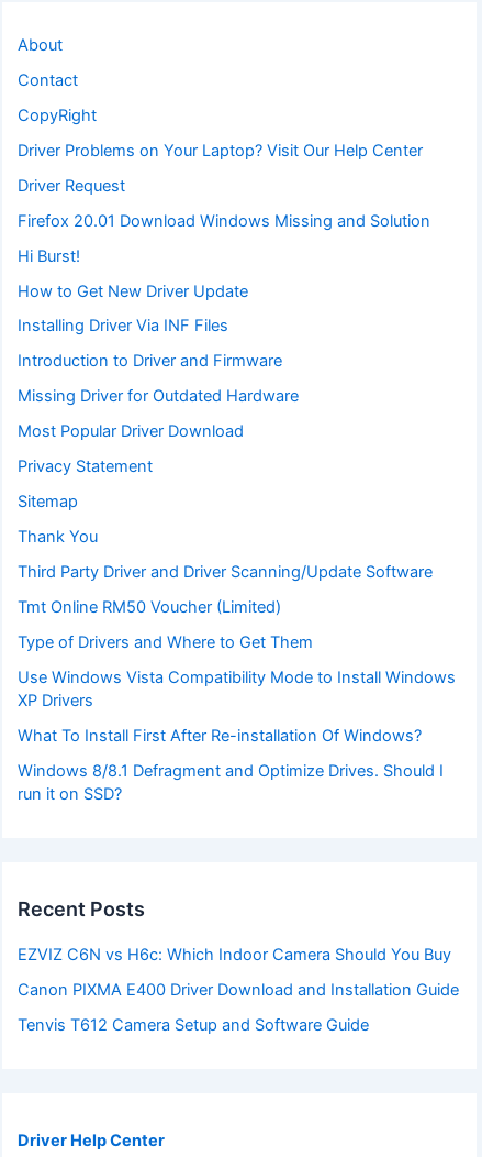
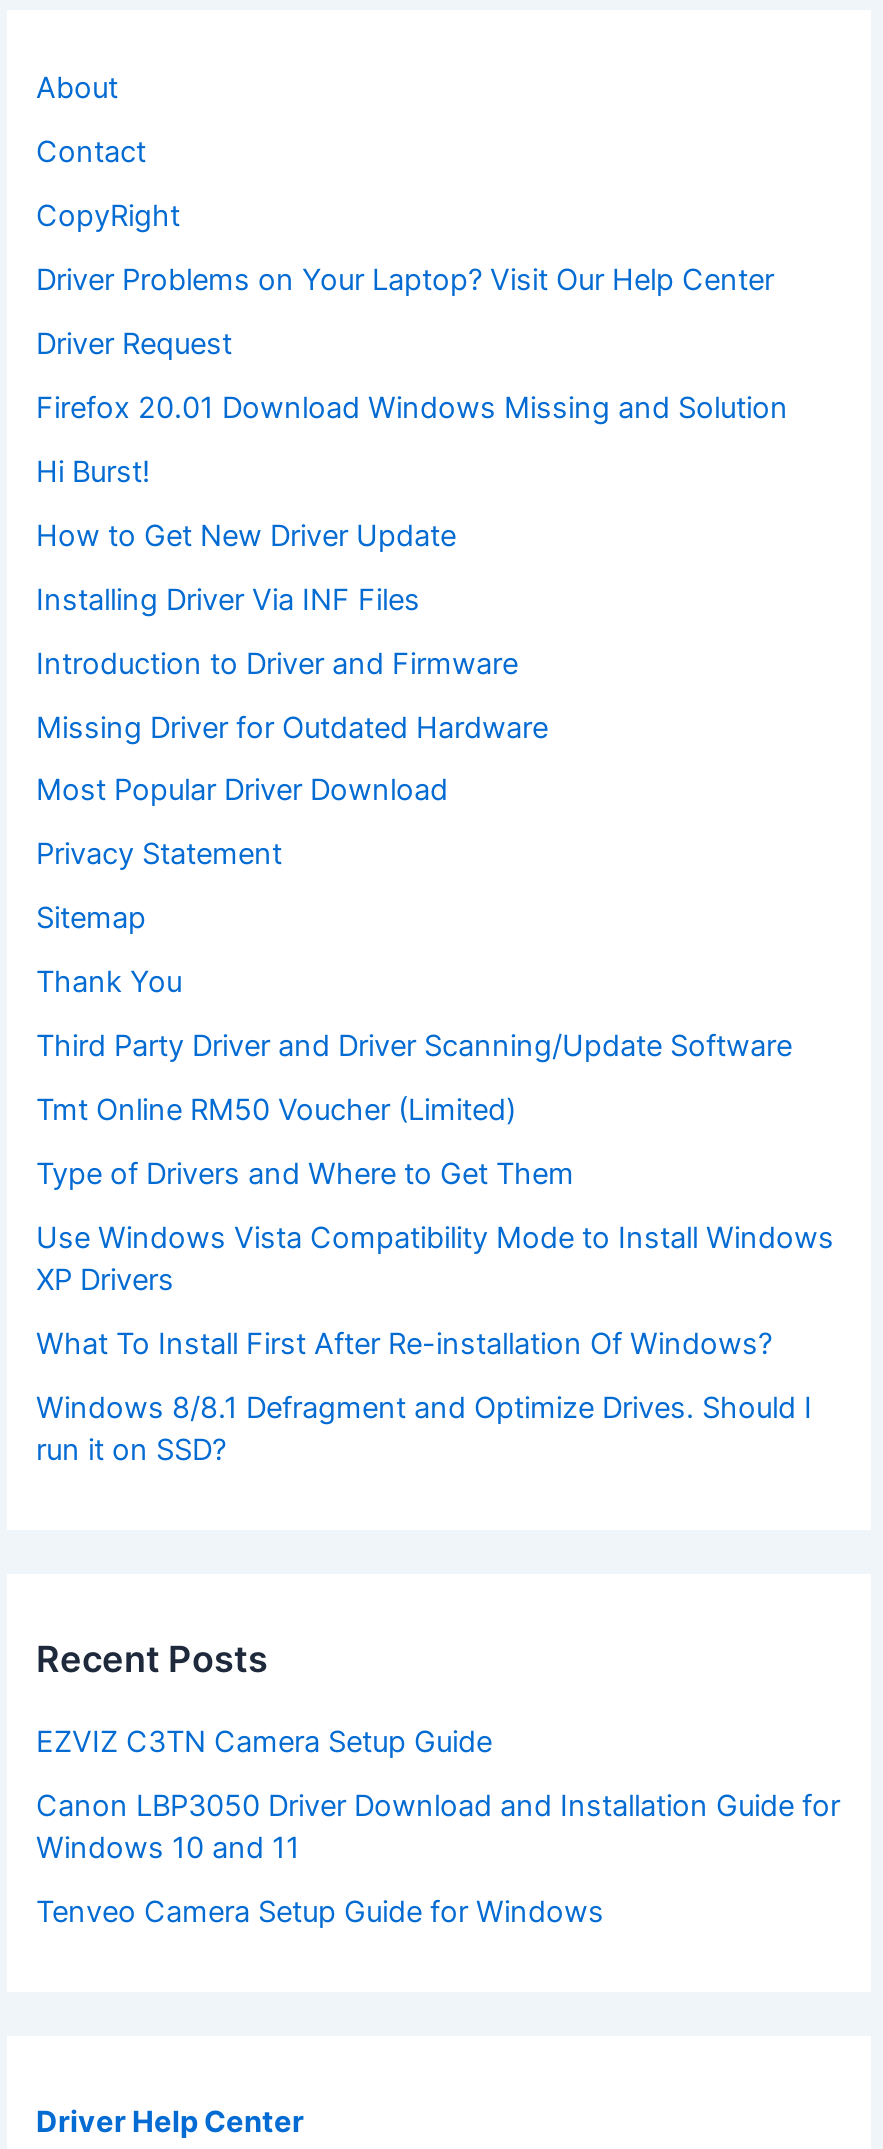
- EZVIZ C6N vs H6c: Which Indoor Camera Should You Buy
+ EZVIZ C3TN Camera Setup Guide

- Canon PIXMA E400 Driver Download and Installation Guide
+ Canon LBP3050 Driver Download and Installation Guide for
+ Windows 10 and 11

- Tenvis T612 Camera Setup and Software Guide
+ Tenveo Camera Setup Guide for Windows
